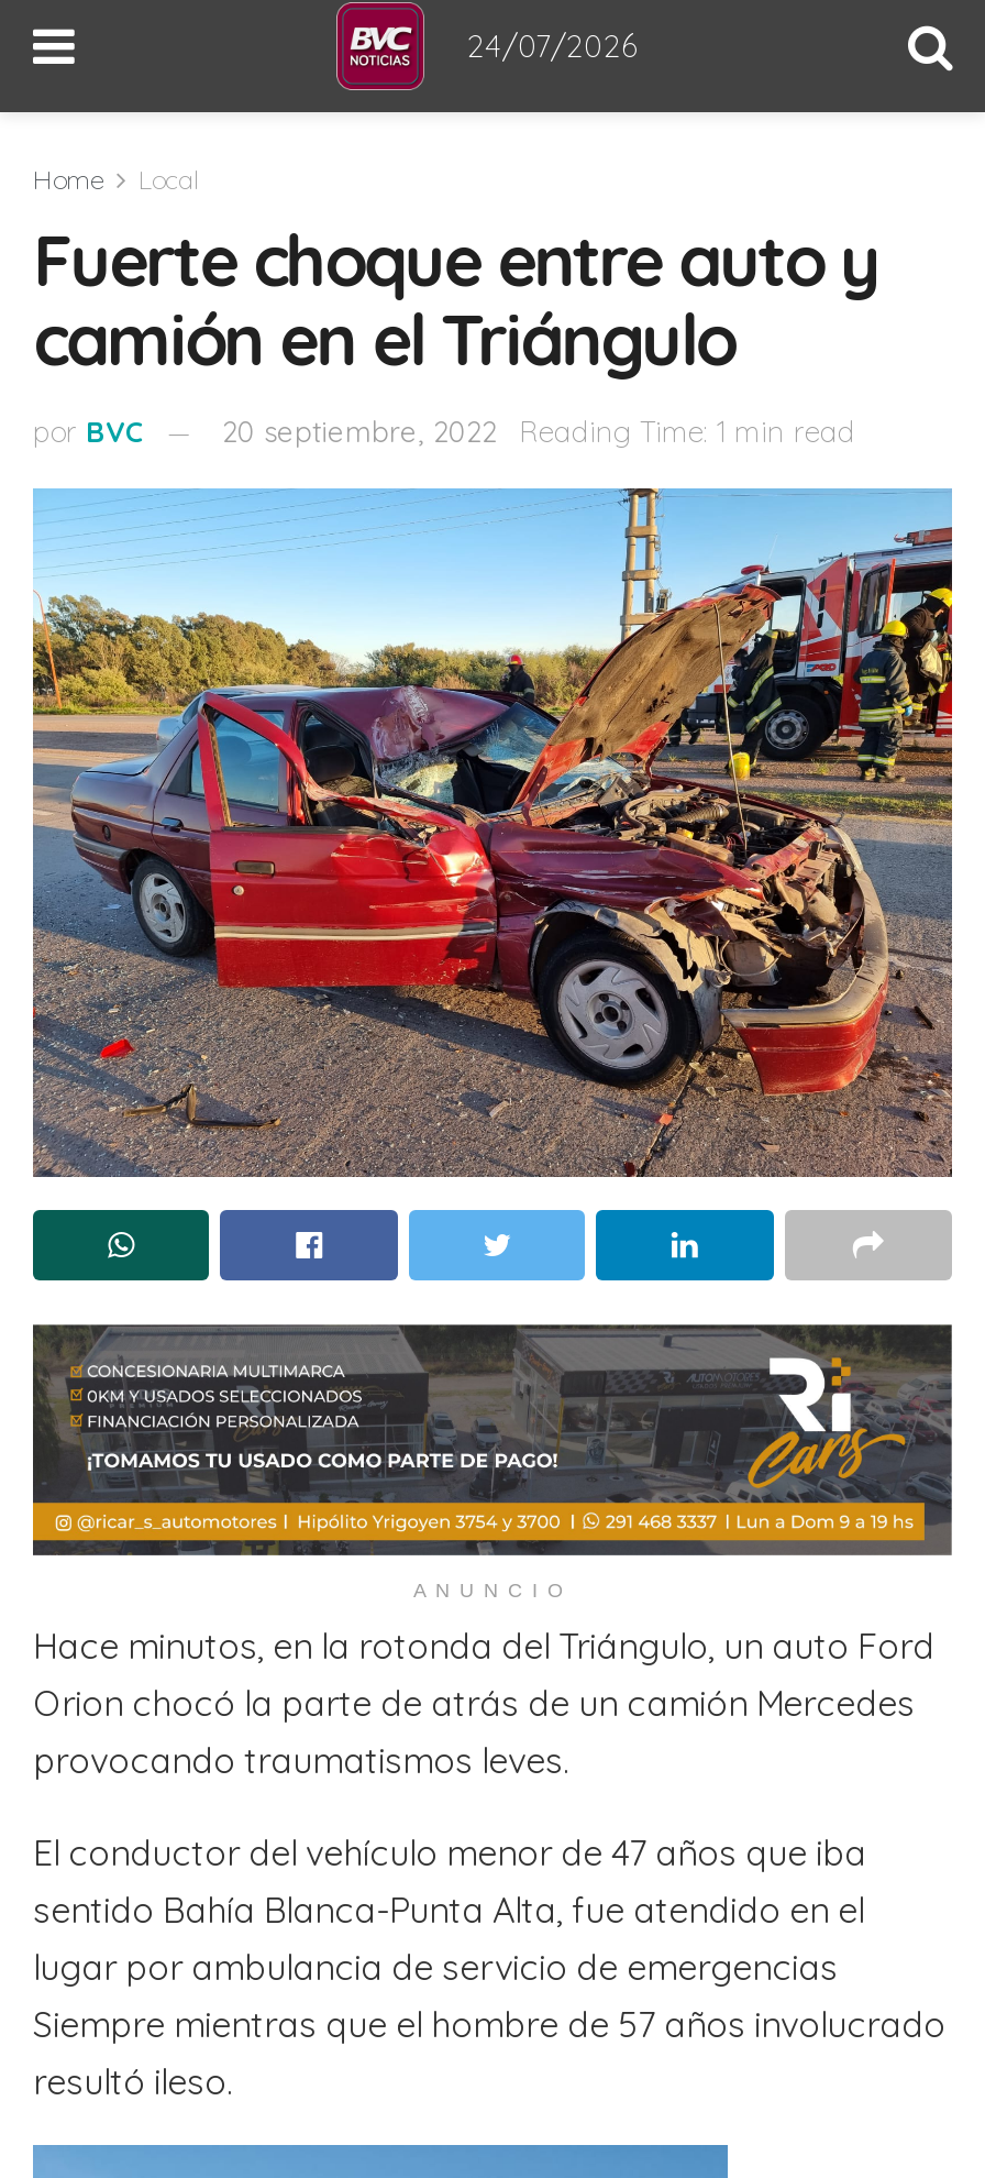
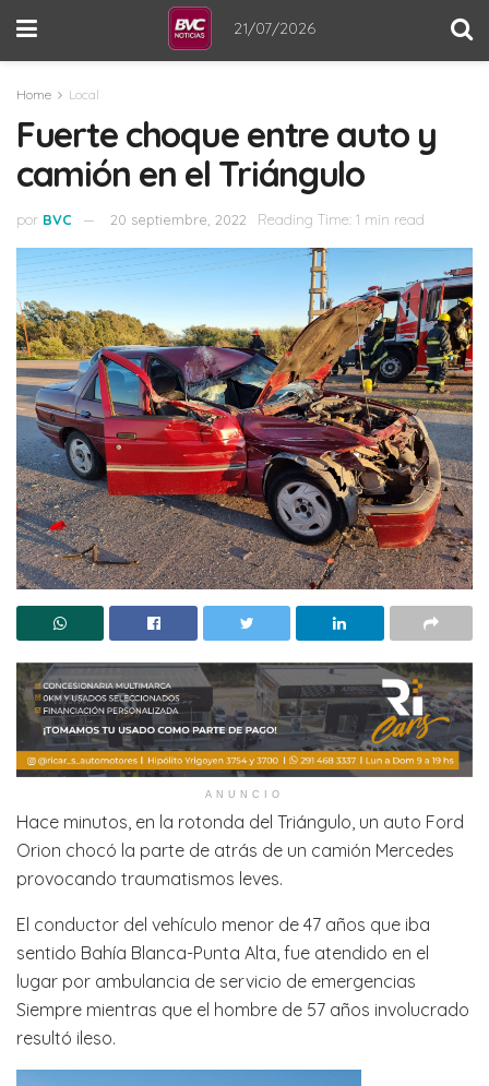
- 24/07/2026
+ 21/07/2026
